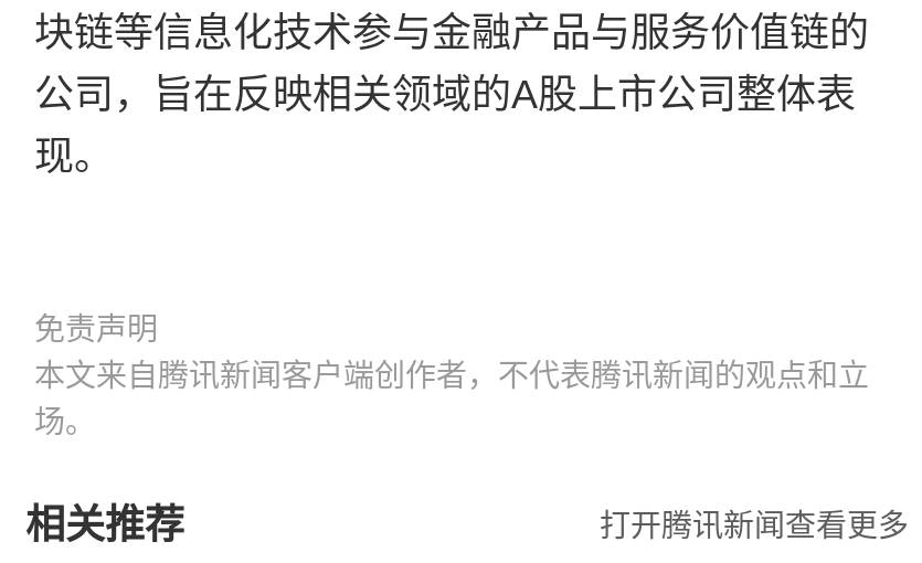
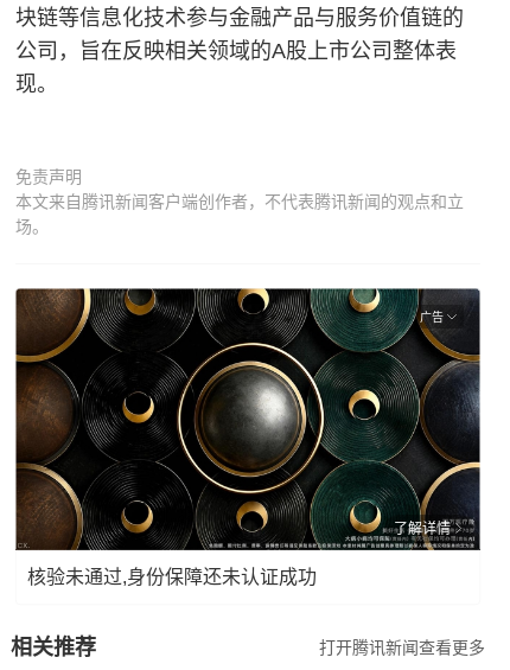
+ [image]
+ 广告

+ 了解详情
+ 核验未通过,身份保障还未认证成功
